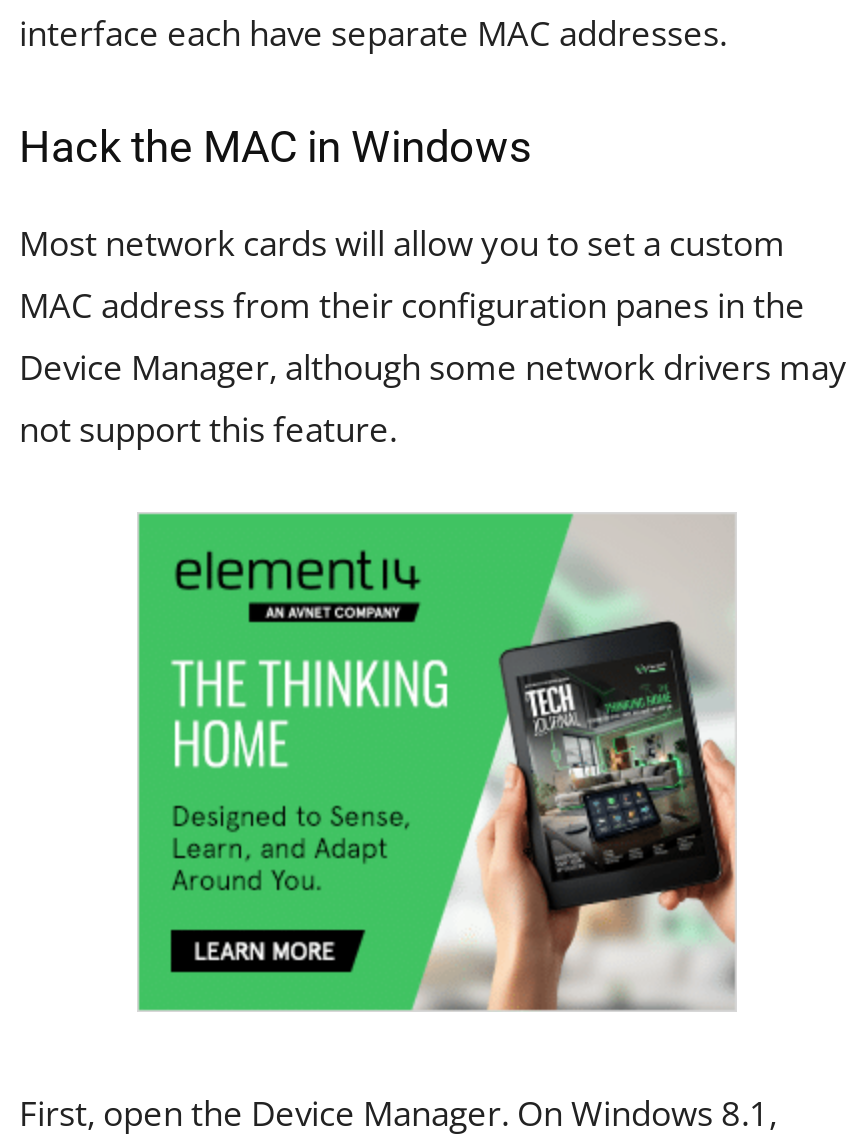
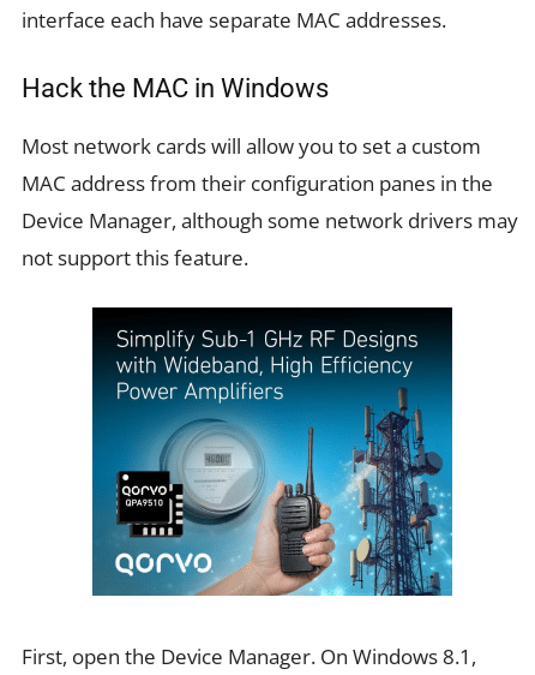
- [image]
+ [image]
